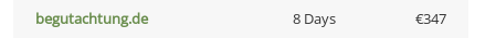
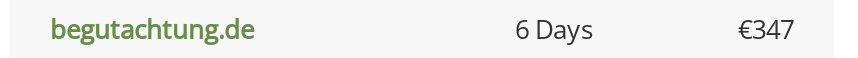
- 8 Days
+ 6 Days
